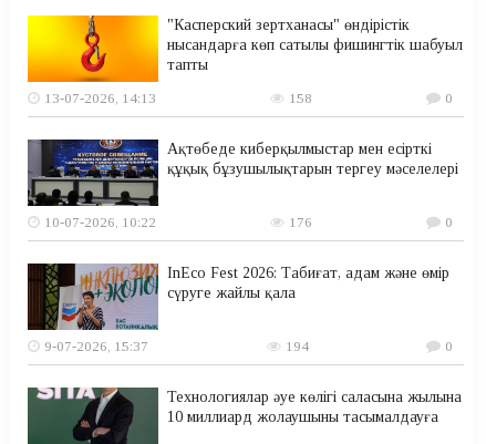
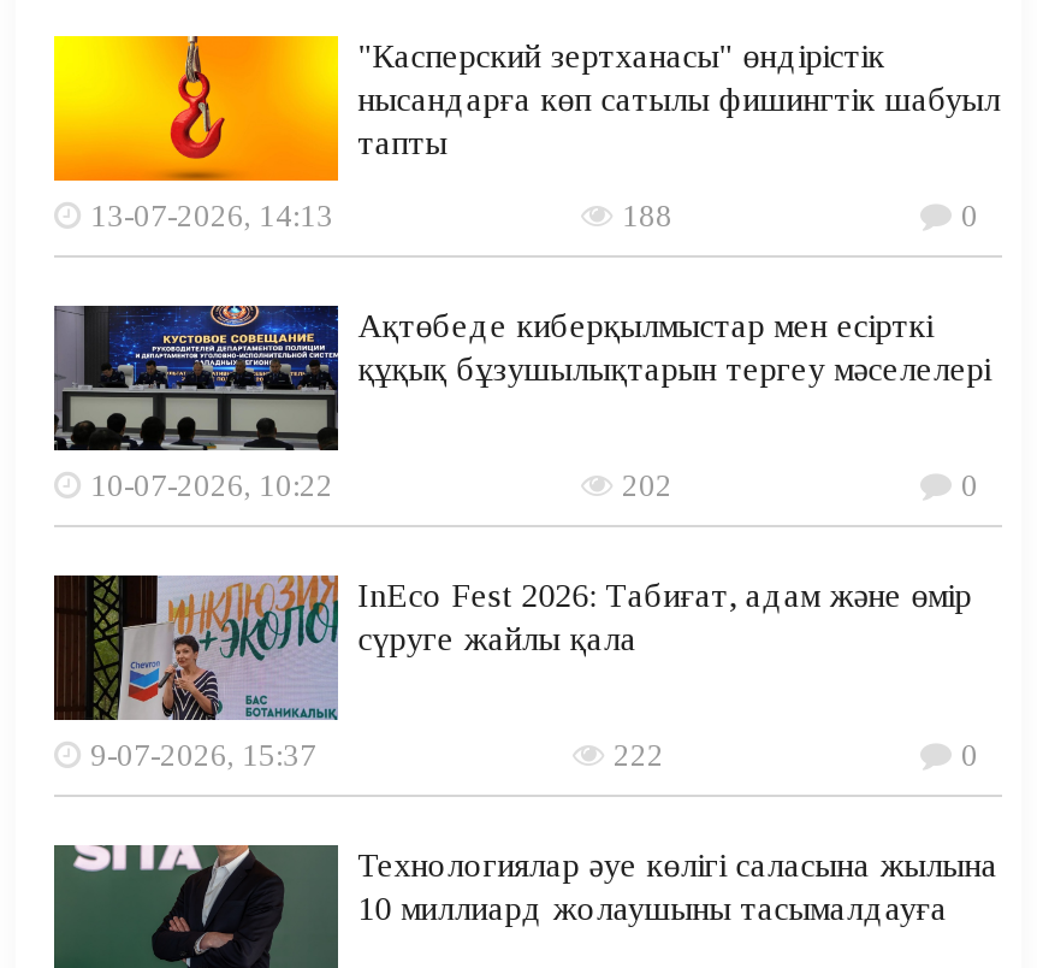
- 158
+ 188

- 176
+ 202

- 194
+ 222
